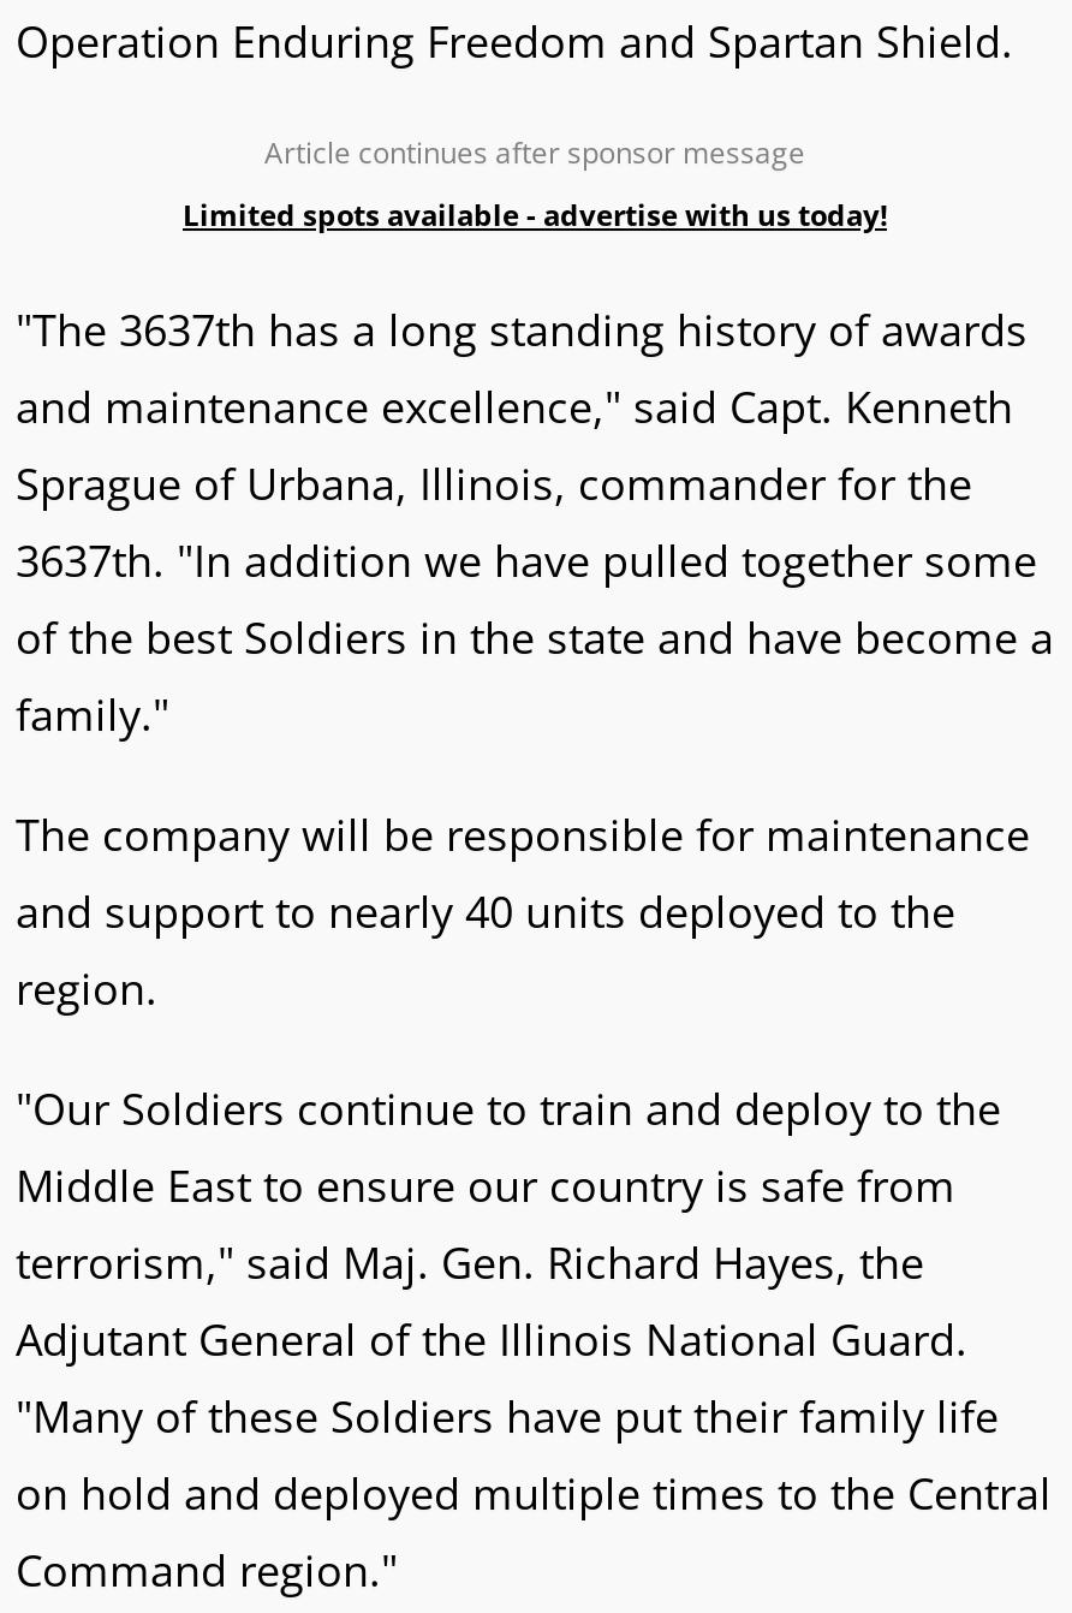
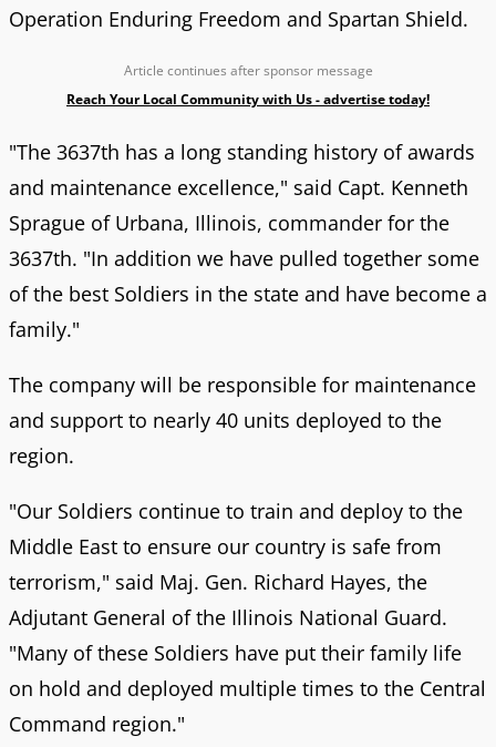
- Limited spots available - advertise with us today!
+ Reach Your Local Community with Us - advertise today!
